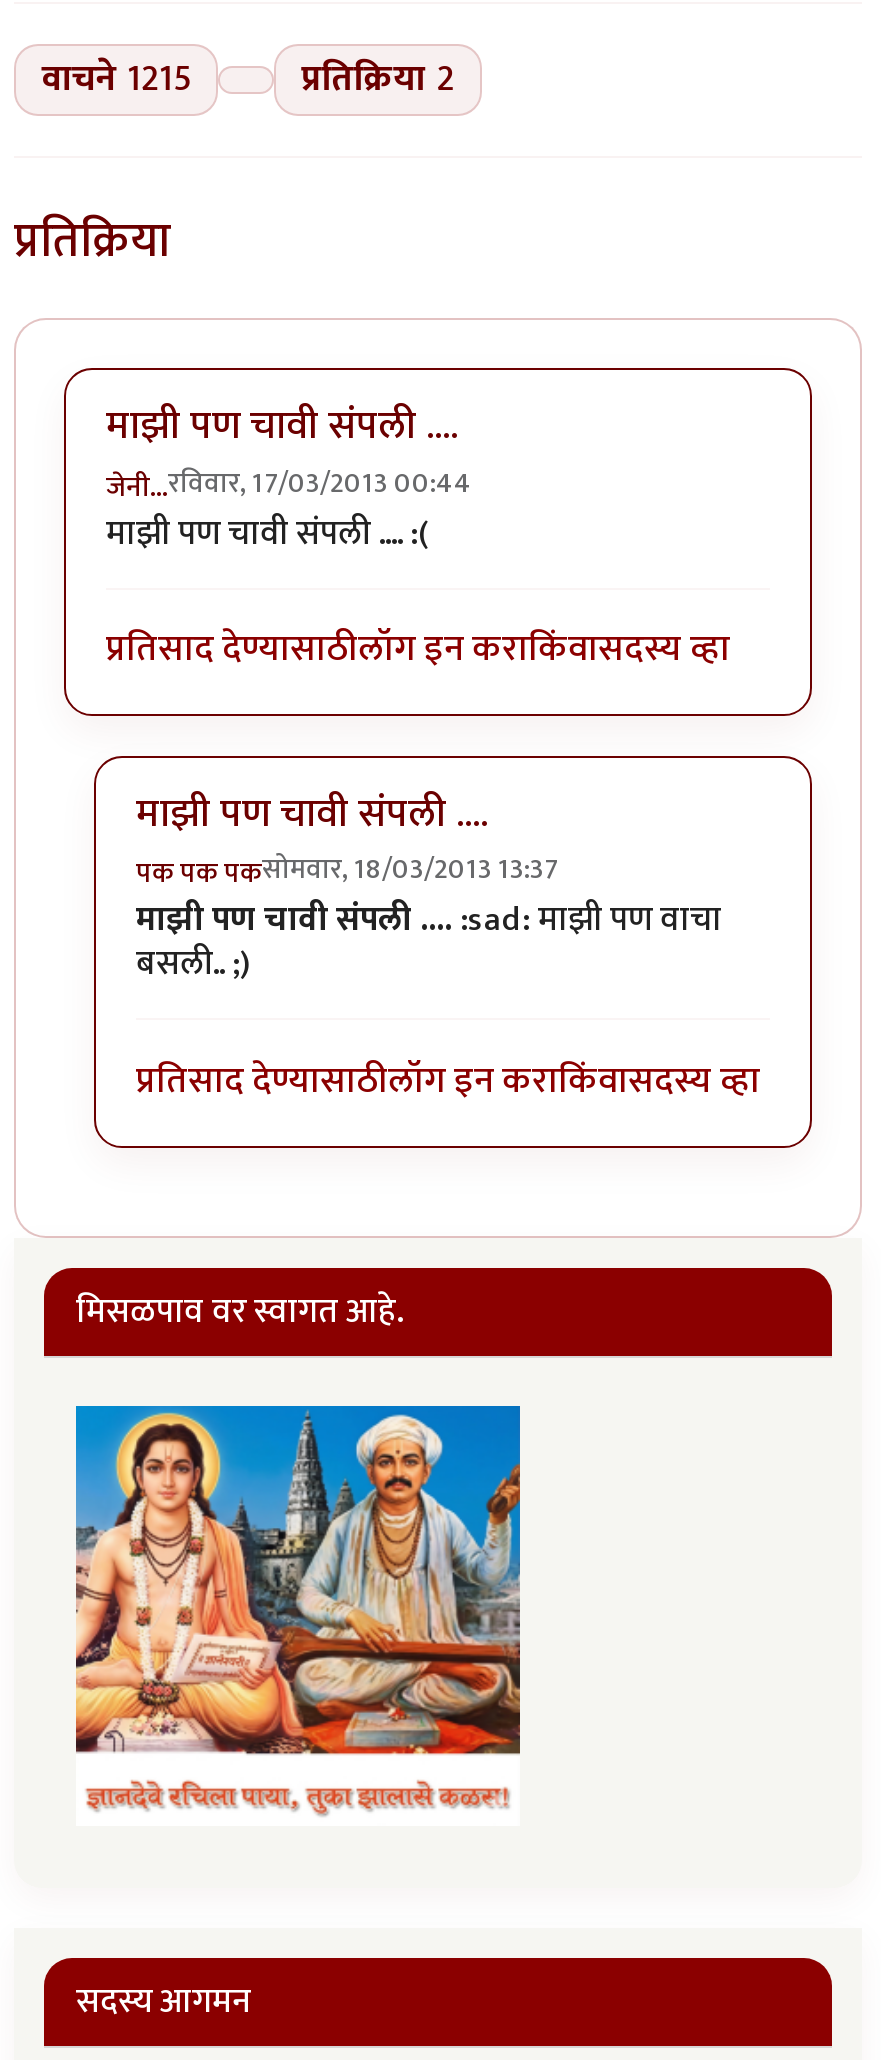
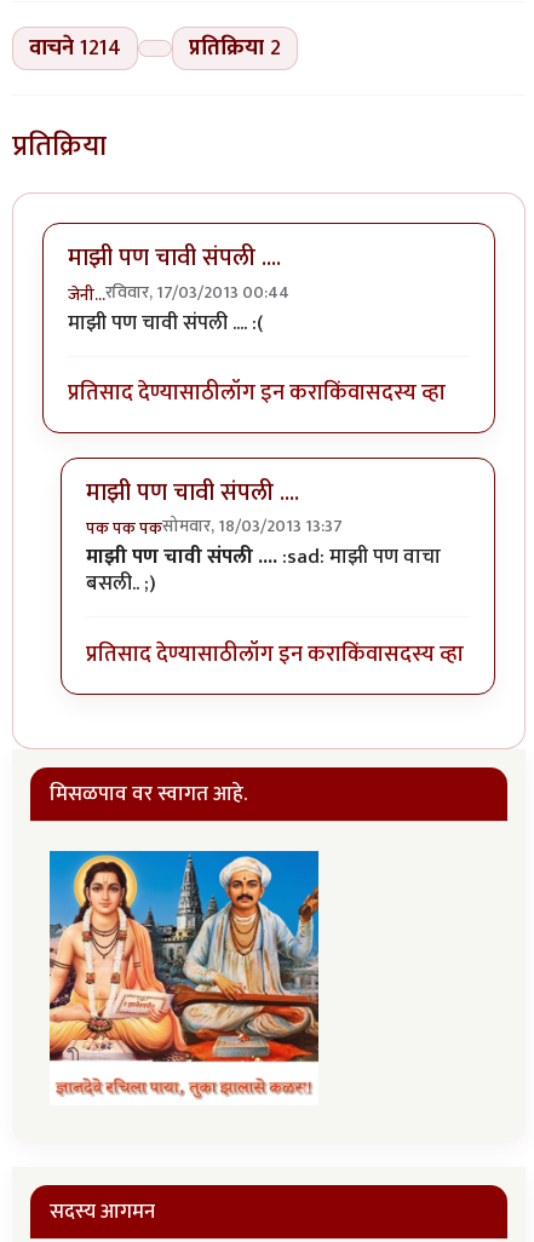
- वाचने 1215
+ वाचने 1214
